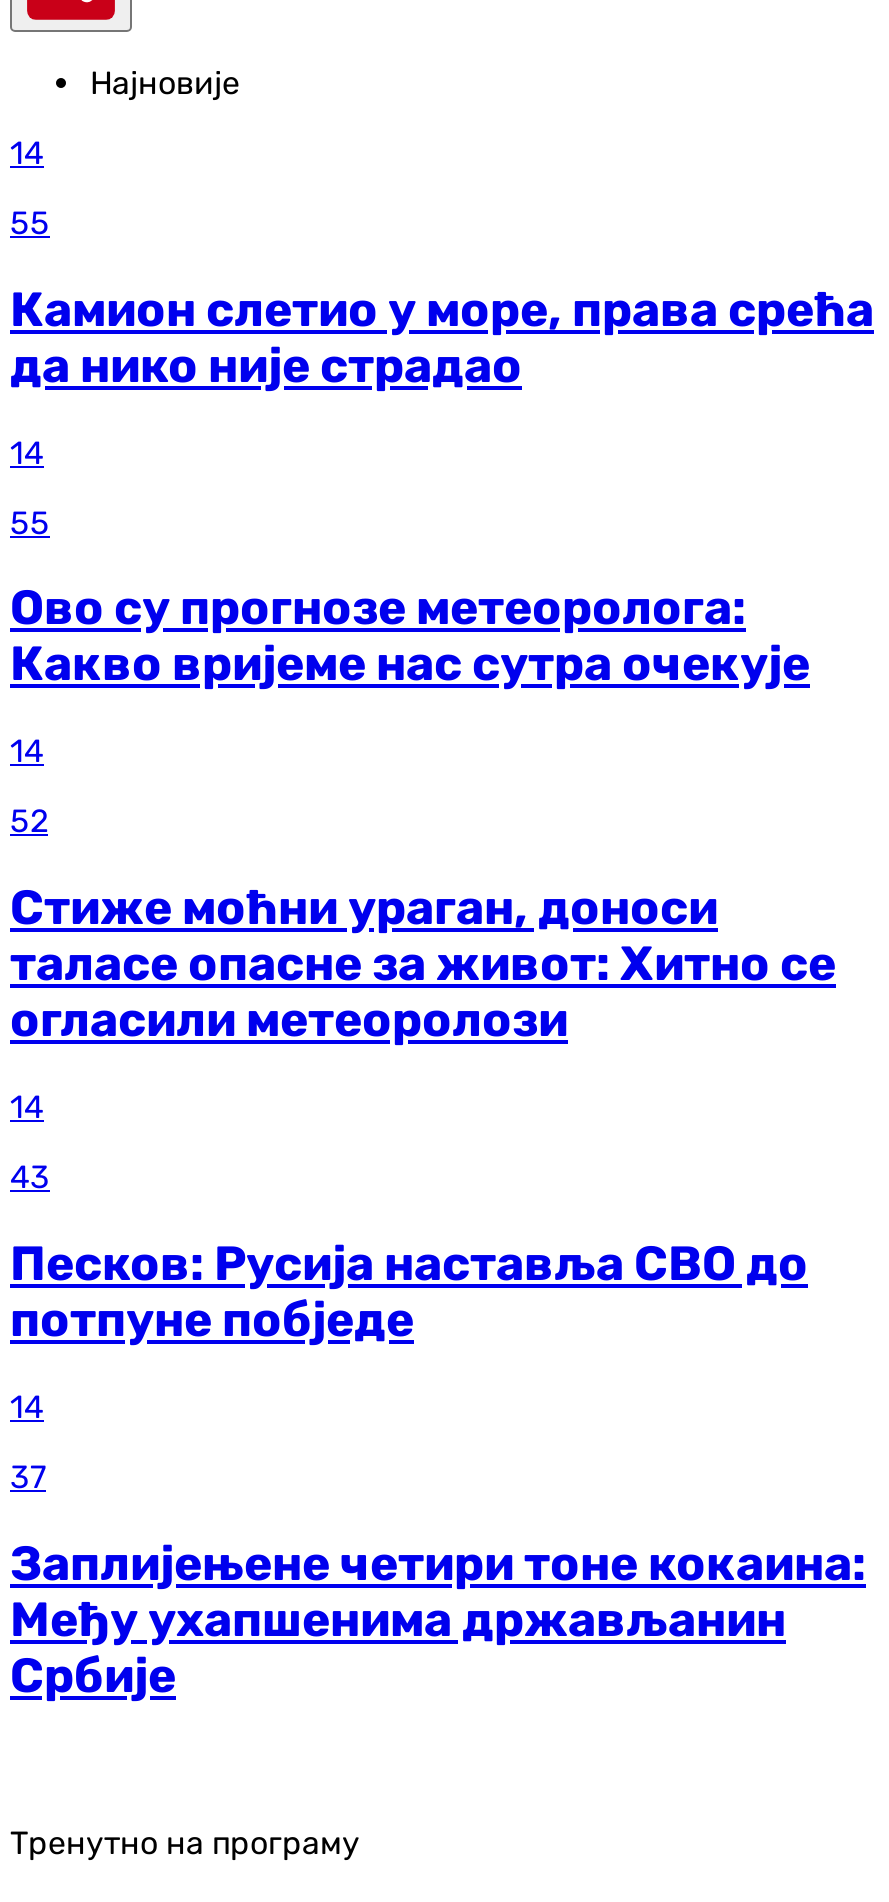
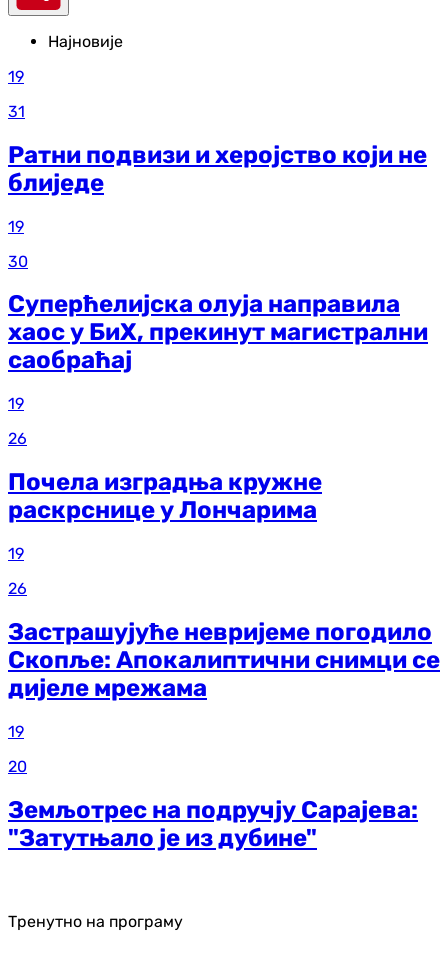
- 14
+ 19

- 55
+ 31

- Камион слетио у море, права срећа
- да нико није страдао
+ Ратни подвизи и херојство који не
+ блиједе

- 14
+ 19

- 55
+ 30

- Ово су прогнозе метеоролога:
- Какво вријеме нас сутра очекује
+ Суперћелијска олуја направила
+ хаос у БиХ, прекинут магистрални
+ саобраћај

- 14
+ 19

- 52
+ 26

- Стиже моћни ураган, доноси
- таласе опасне за живот: Хитно се
- огласили метеоролози
+ Почела изградња кружне
+ раскрснице у Лончарима

- 14
+ 19

- 43
+ 26

- Песков: Русија наставља СВО до
- потпуне побједе
+ Застрашујуће невријеме погодило
+ Скопље: Апокалиптични снимци се
+ дијеле мрежама

- 14
+ 19

- 37
+ 20

- Заплијењене четири тоне кокаина:
- Међу ухапшенима држављанин
- Србије
+ Земљотрес на подручју Сарајева:
+ "Затутњало је из дубине"
